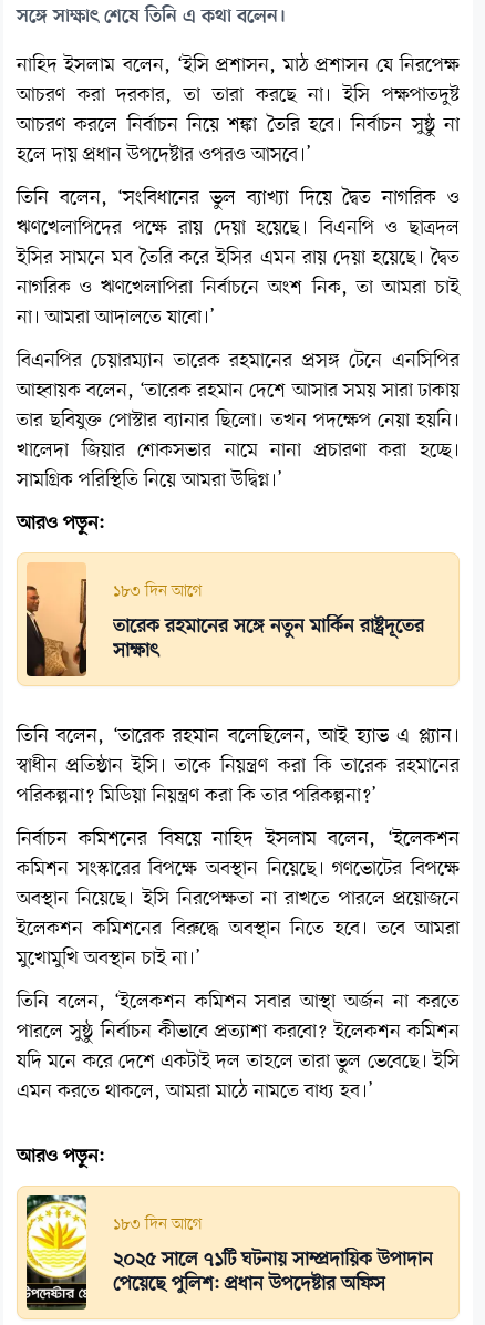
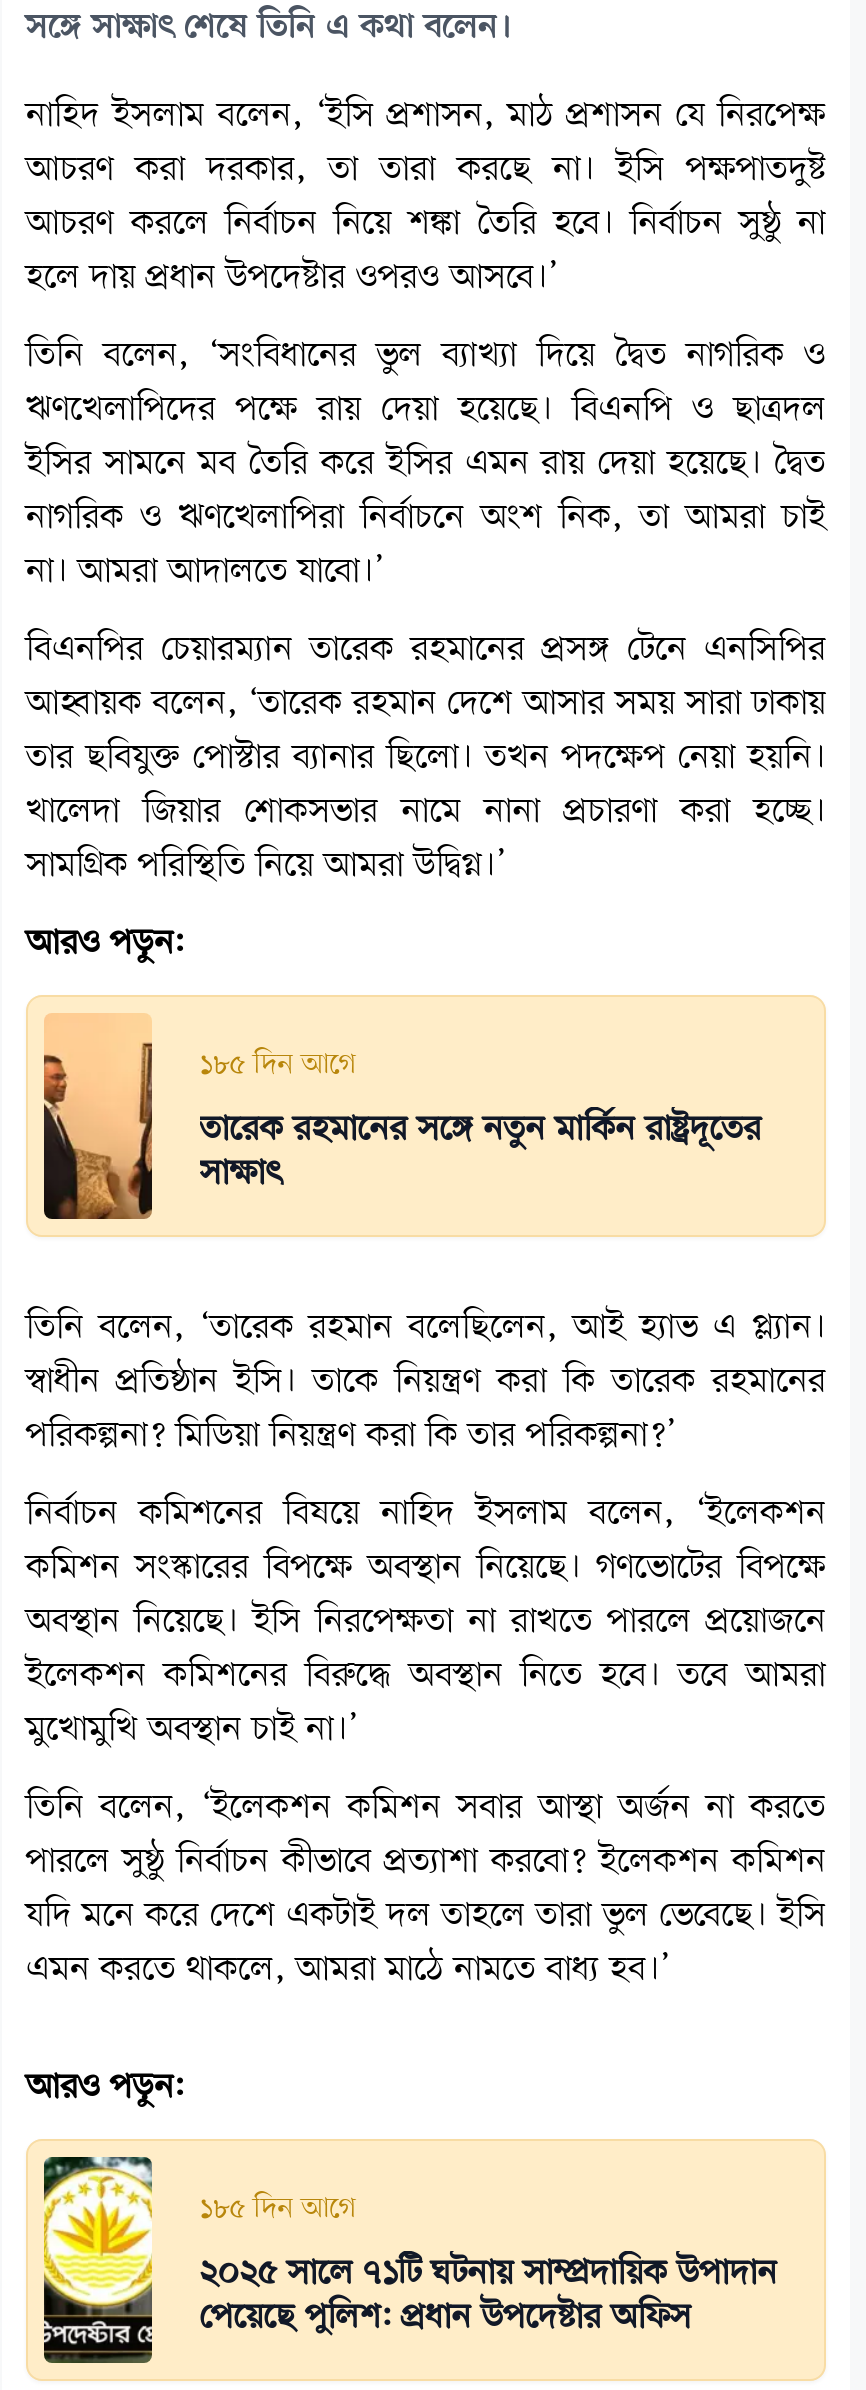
- ১৮৩ দিন আগে
+ ১৮৫ দিন আগে

- ১৮৩ দিন আগে
+ ১৮৫ দিন আগে
